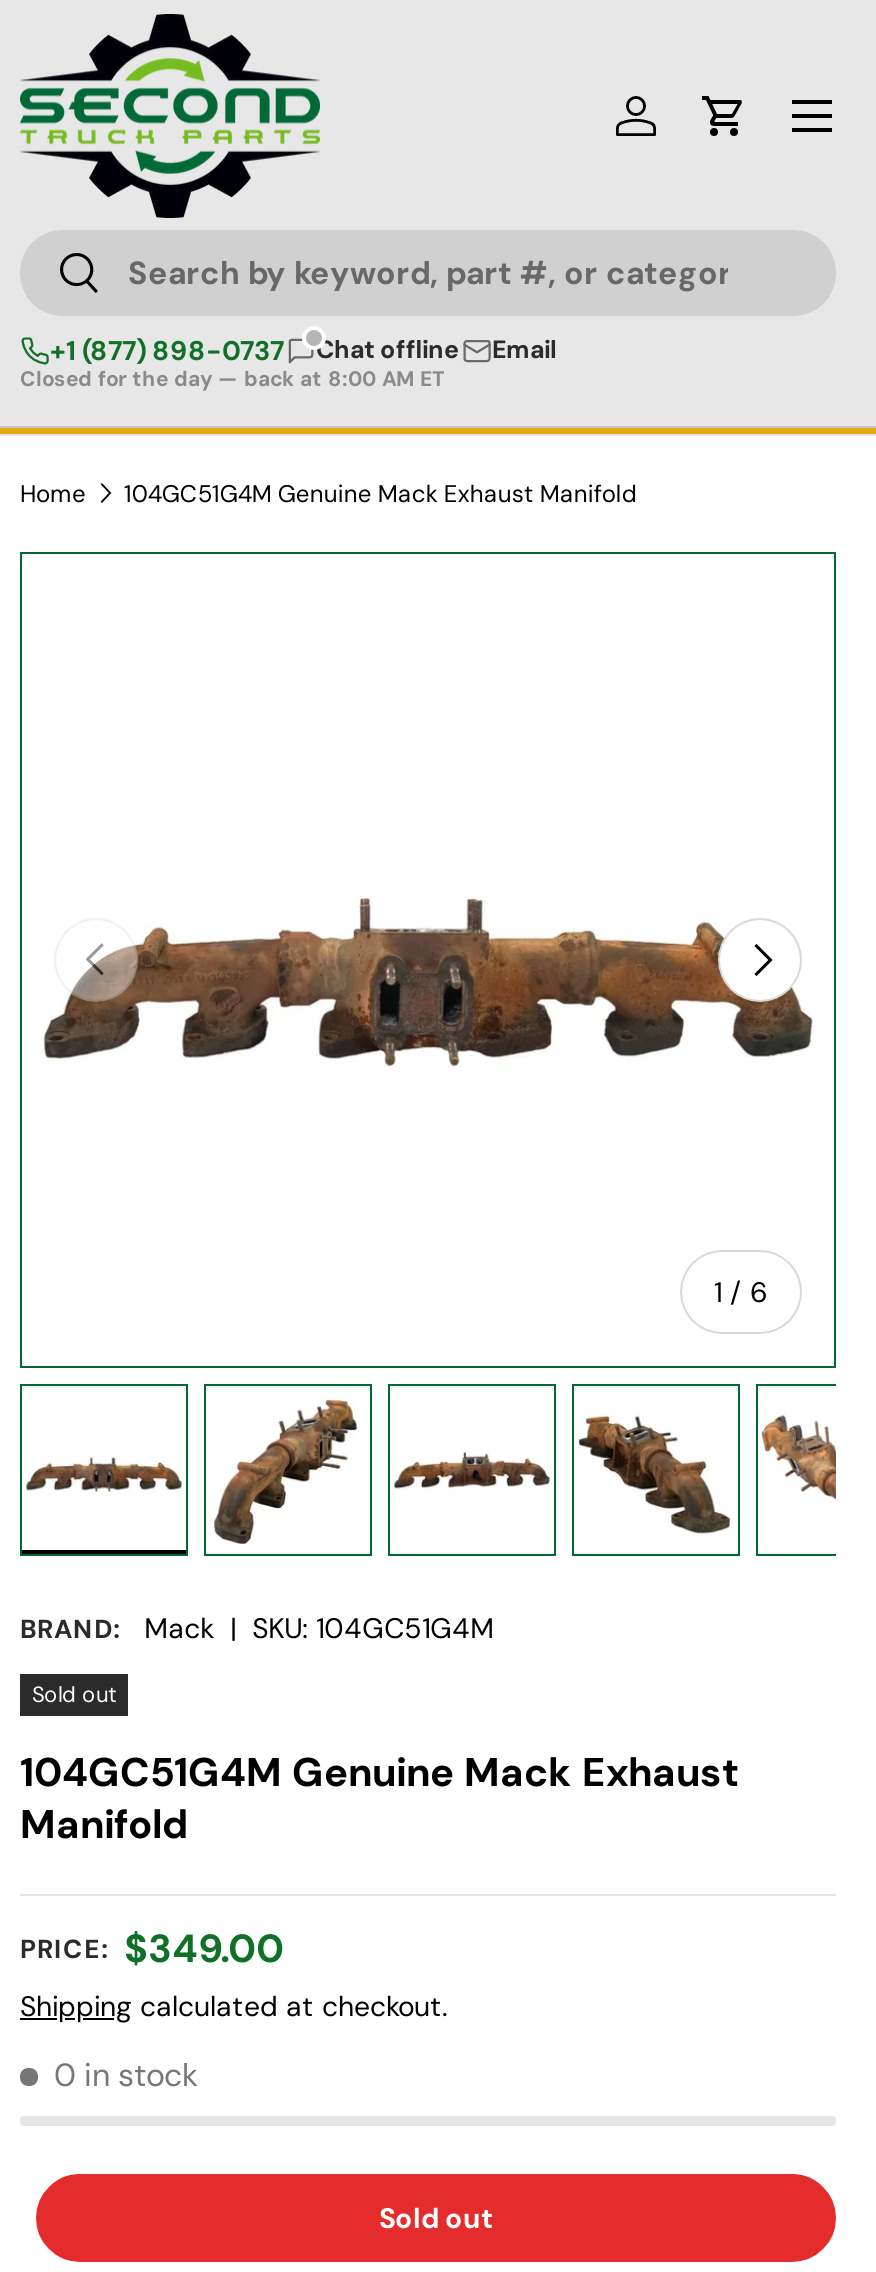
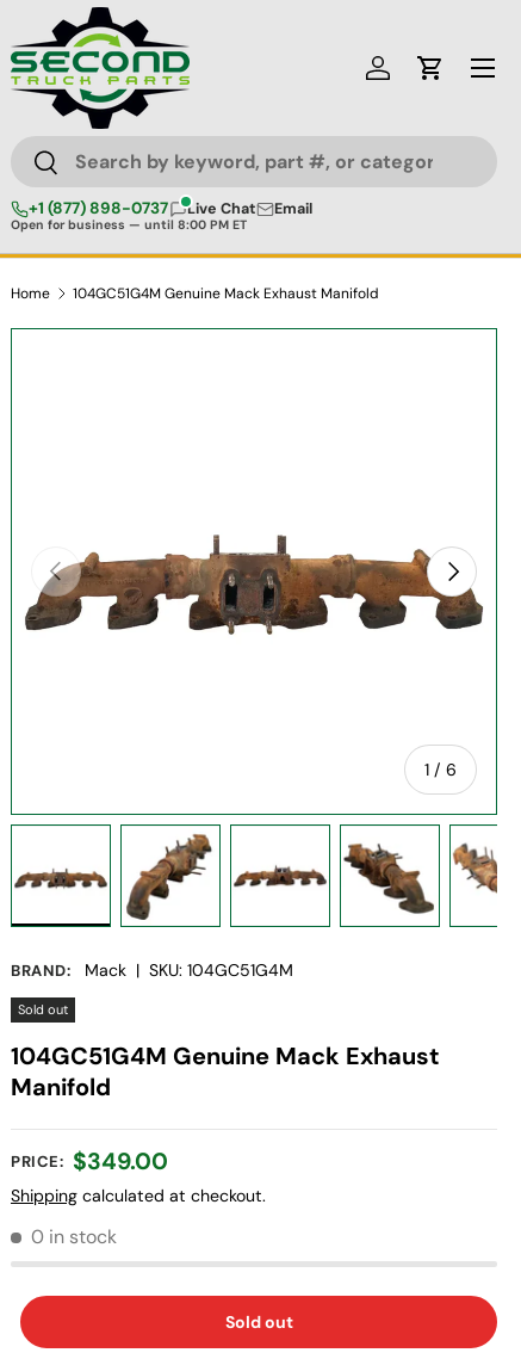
- Chat offline
+ Live Chat

- Closed for the day — back at 8:00 AM ET
+ Open for business — until 8:00 PM ET
